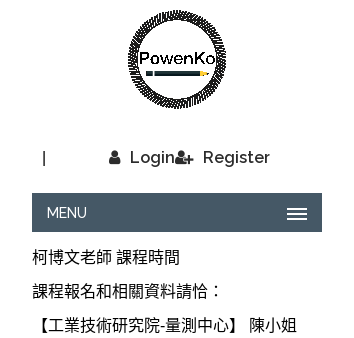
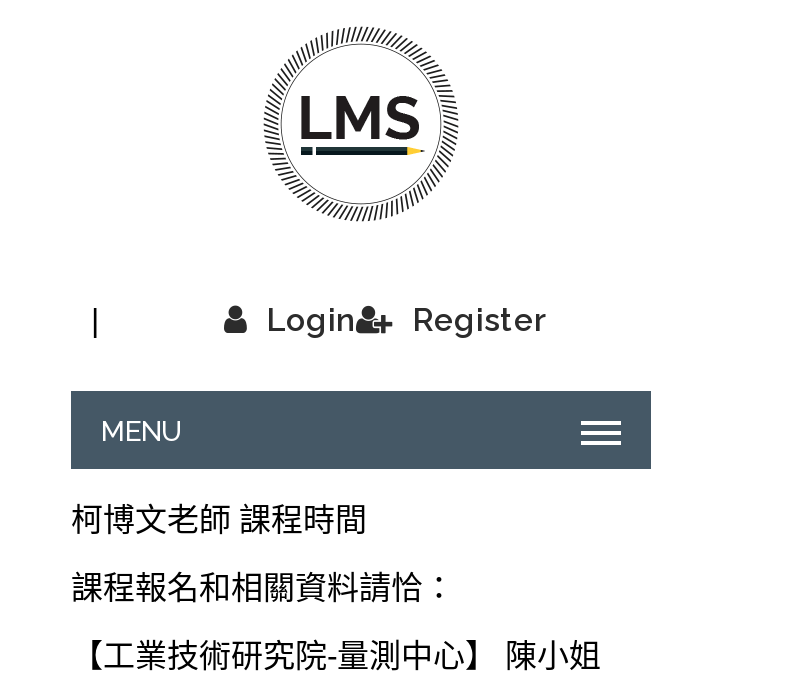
- [image]
+ [image]
